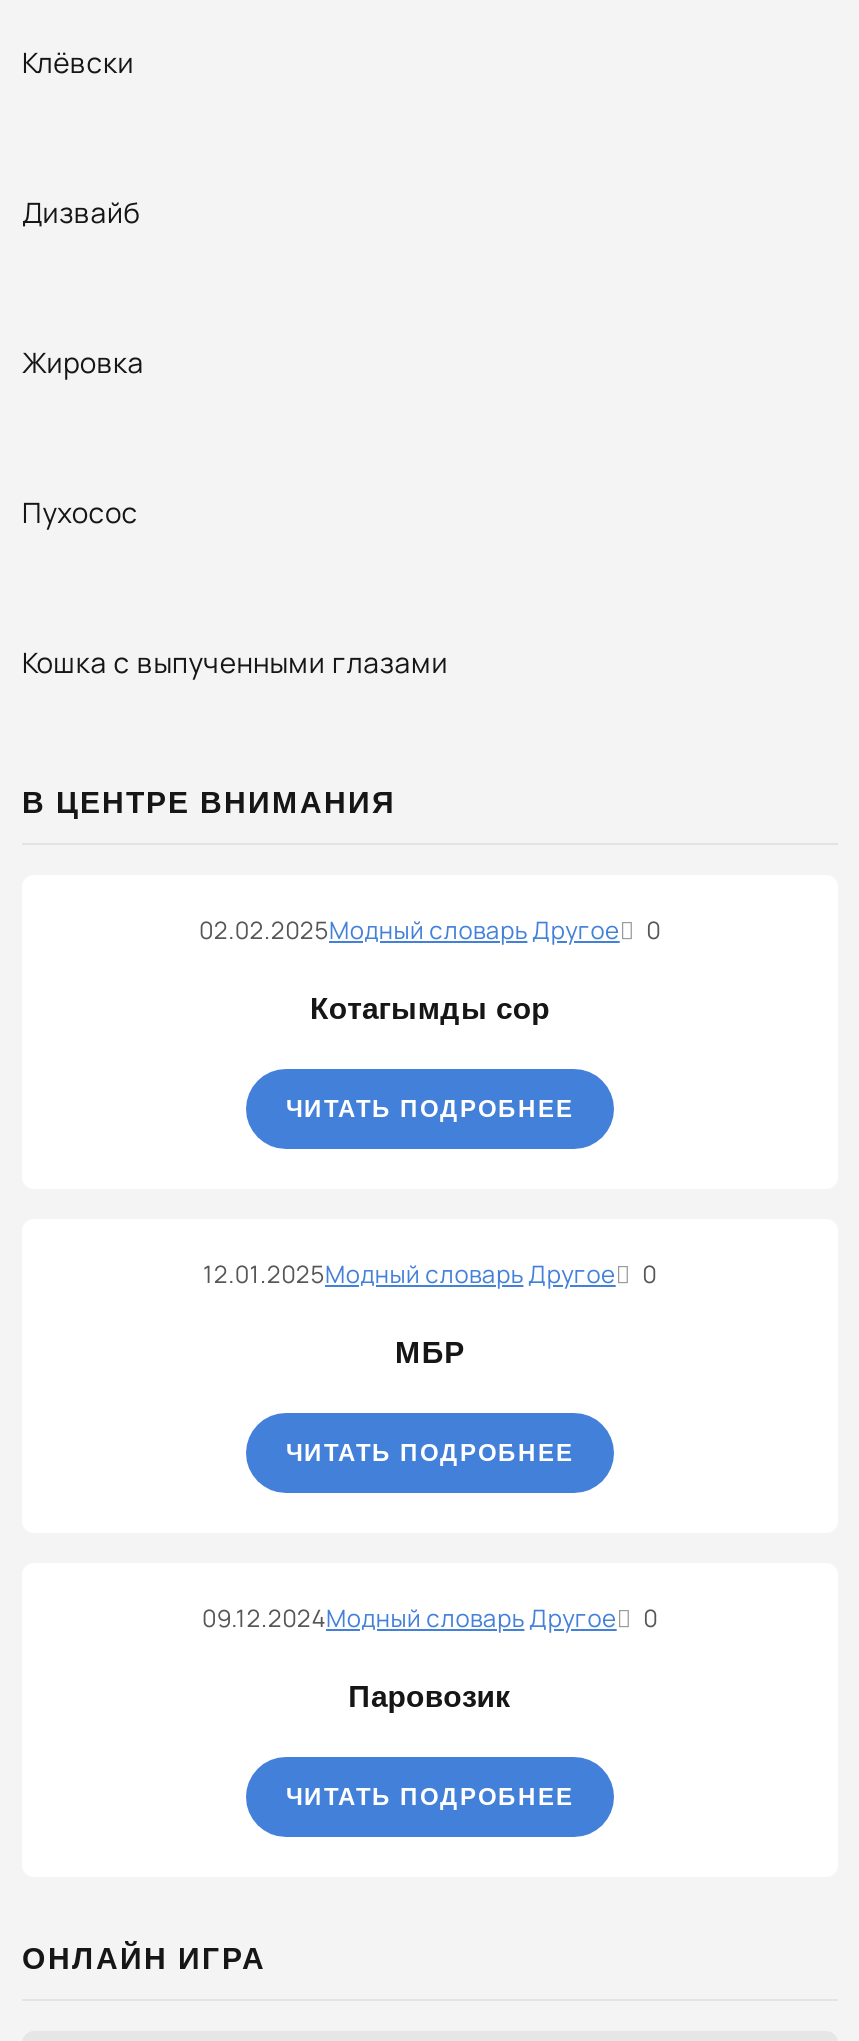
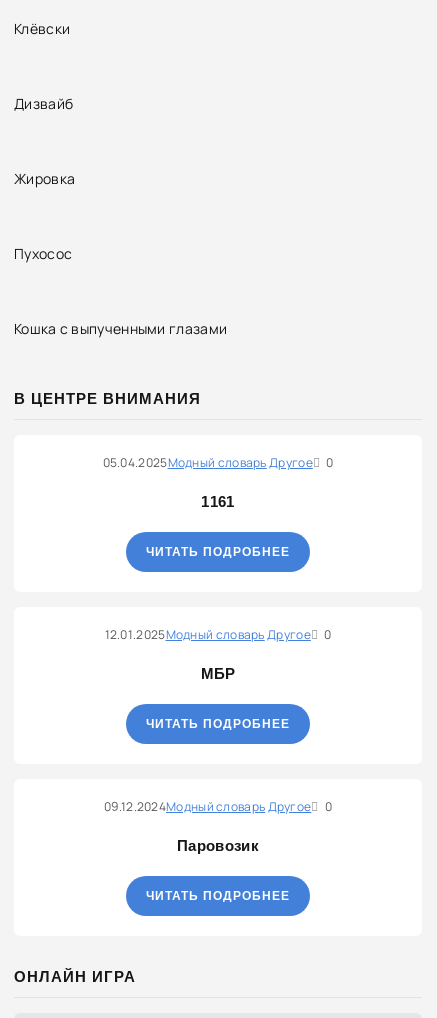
- 02.02.2025Модный словарь Другое
+ 05.04.2025Модный словарь Другое

- Котагымды сор
+ 1161
